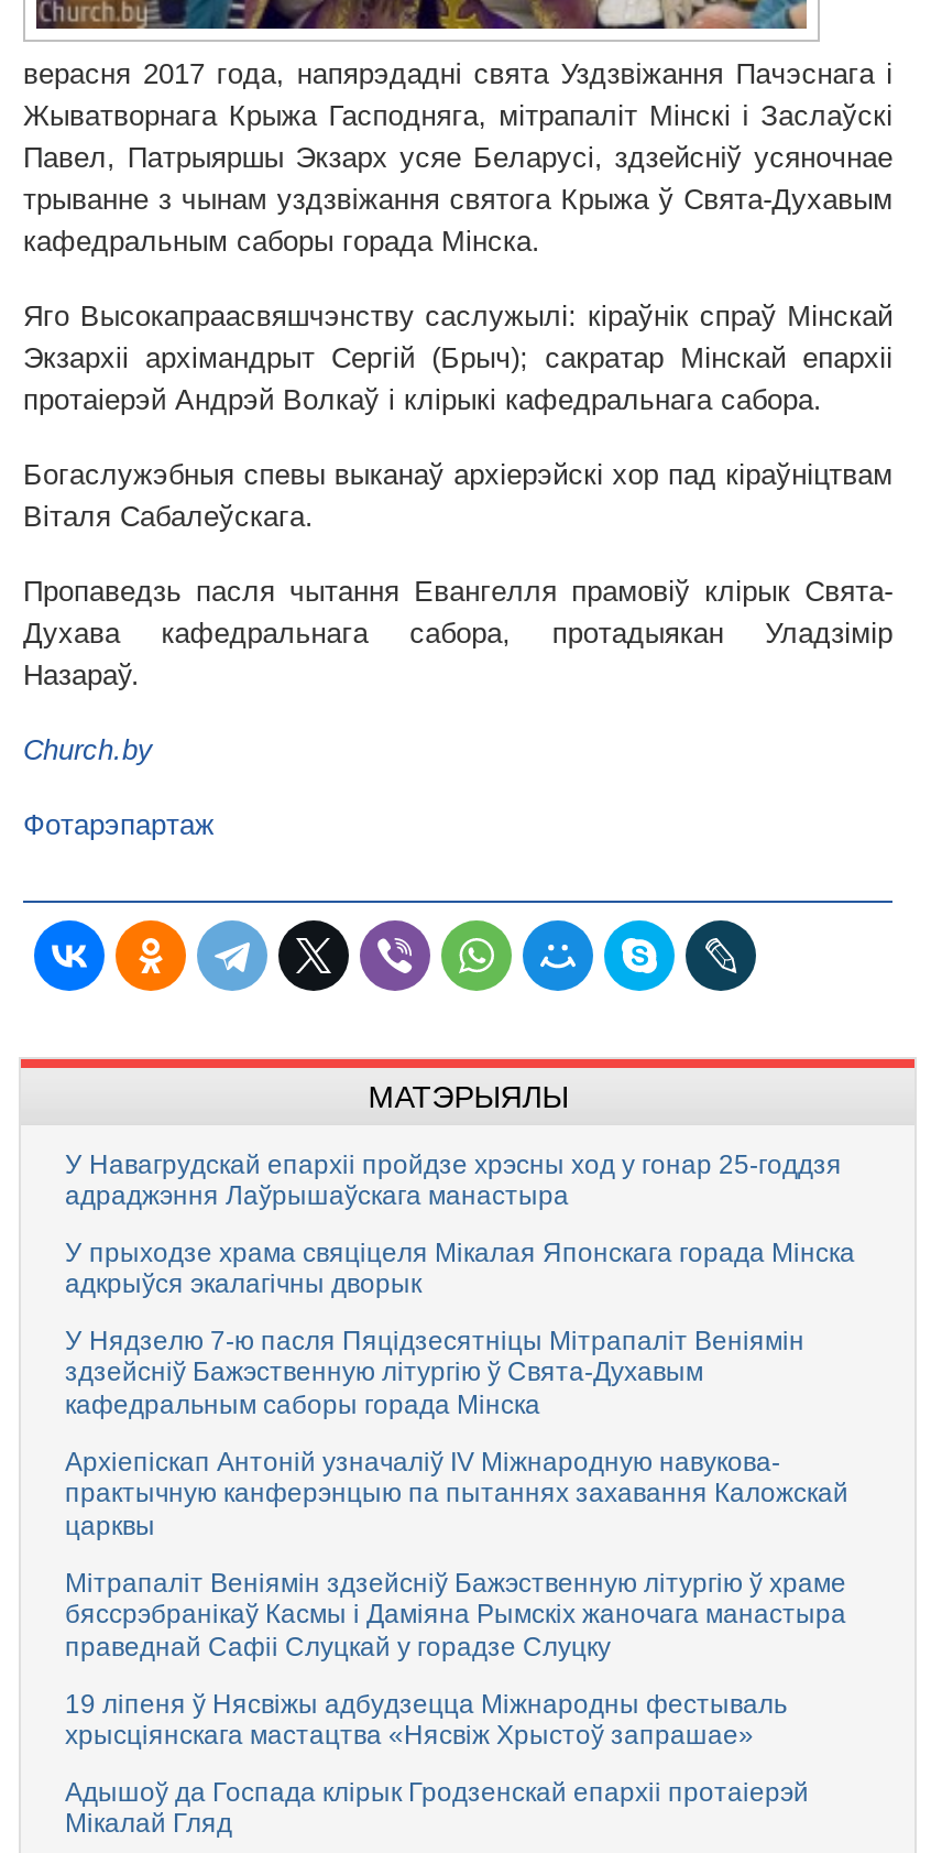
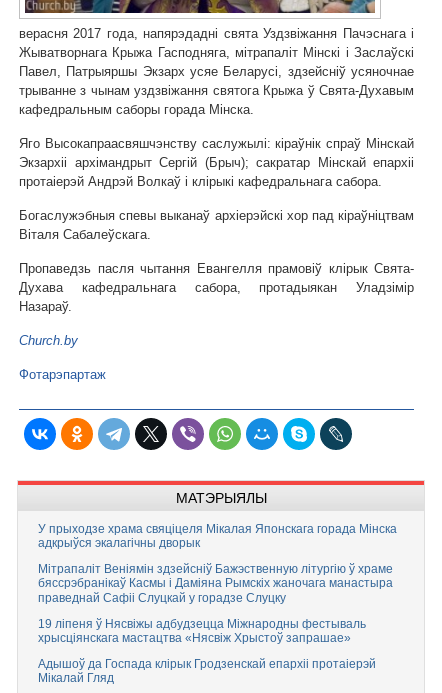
- У Навагрудскай епархіі пройдзе хрэсны ход у гонар 25-годдзя
- адраджэння Лаўрышаўскага манастыра

- У Нядзелю 7-ю пасля Пяцідзесятніцы Мітрапаліт Веніямін
- здзейсніў Бажэственную літургію ў Свята-Духавым
- кафедральным саборы горада Мінска
- Архіепіскап Антоній узначаліў IV Міжнародную навукова-
- практычную канферэнцыю па пытаннях захавання Каложскай
- царквы
